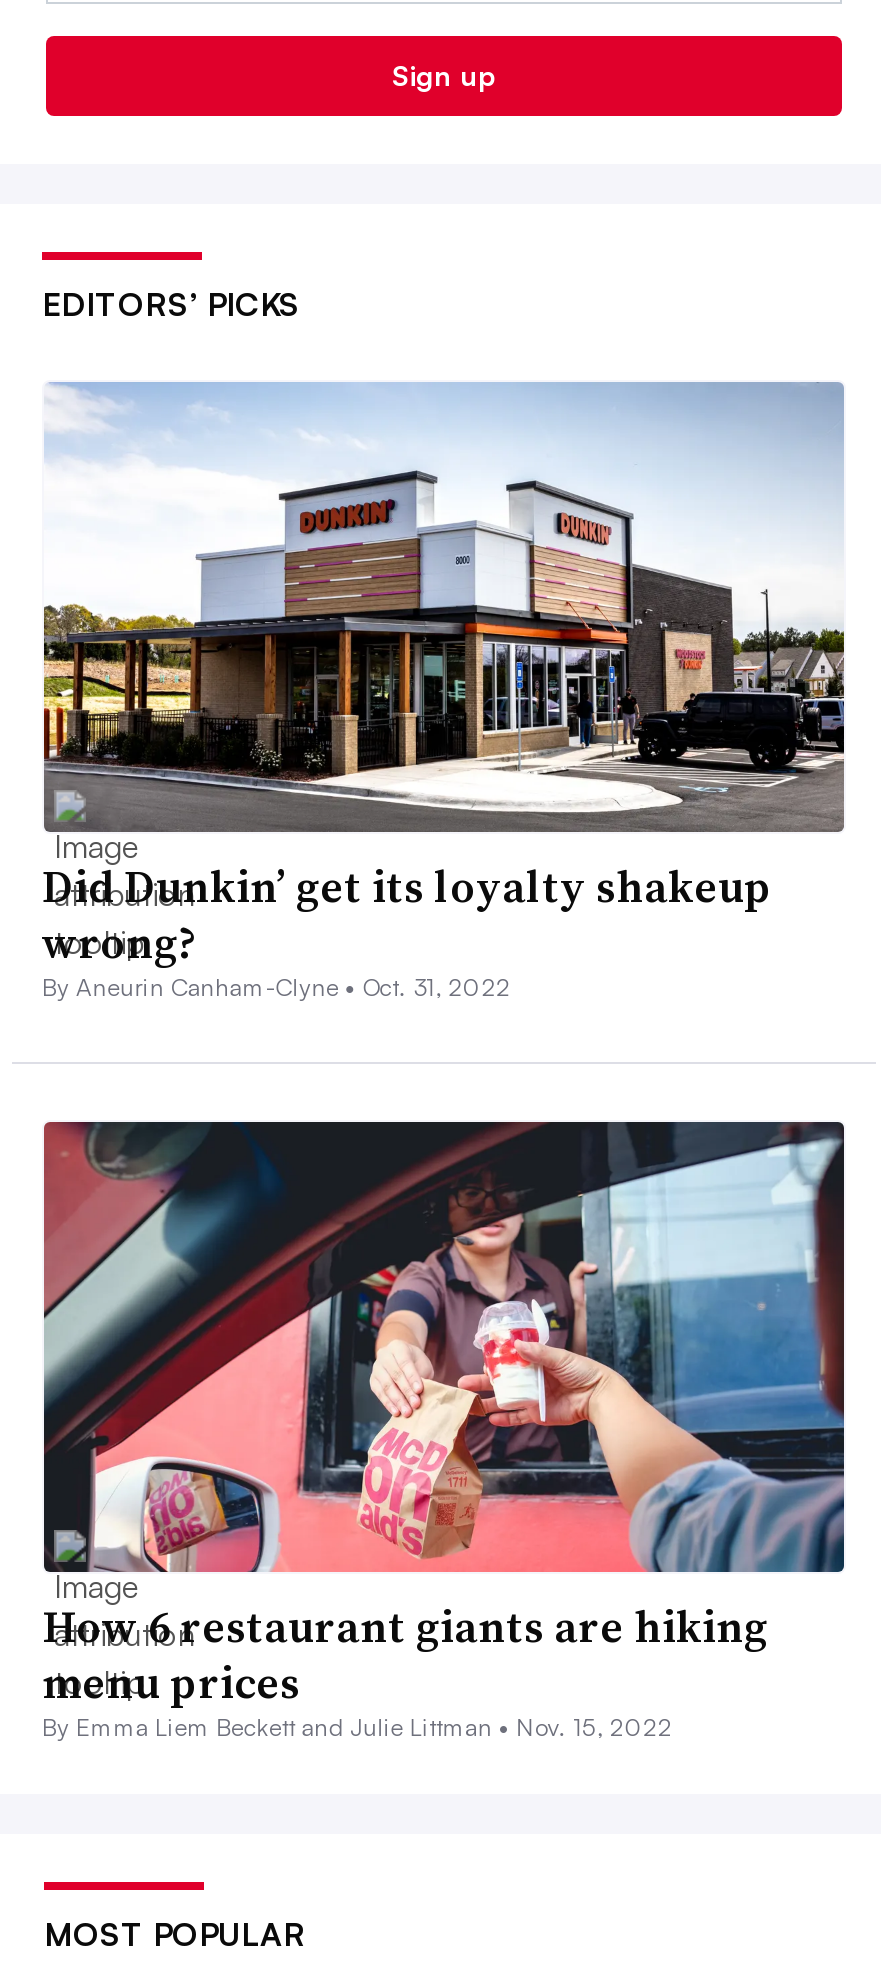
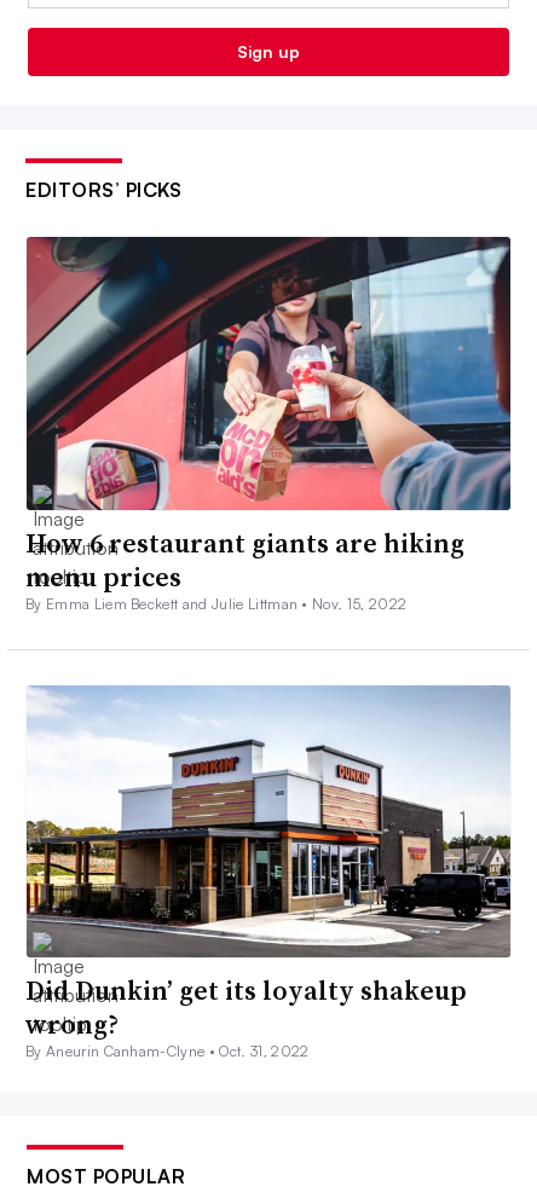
moved down: [image] | Did Dunkin’ get its loyalty shakeup | wrong? | By Aneurin Canham-Clyne • Oct. 31, 2022

moved up: [image] | How 6 restaurant giants are hiking | menu prices | By Emma Liem Beckett and Julie Littman • Nov. 15, 2022
